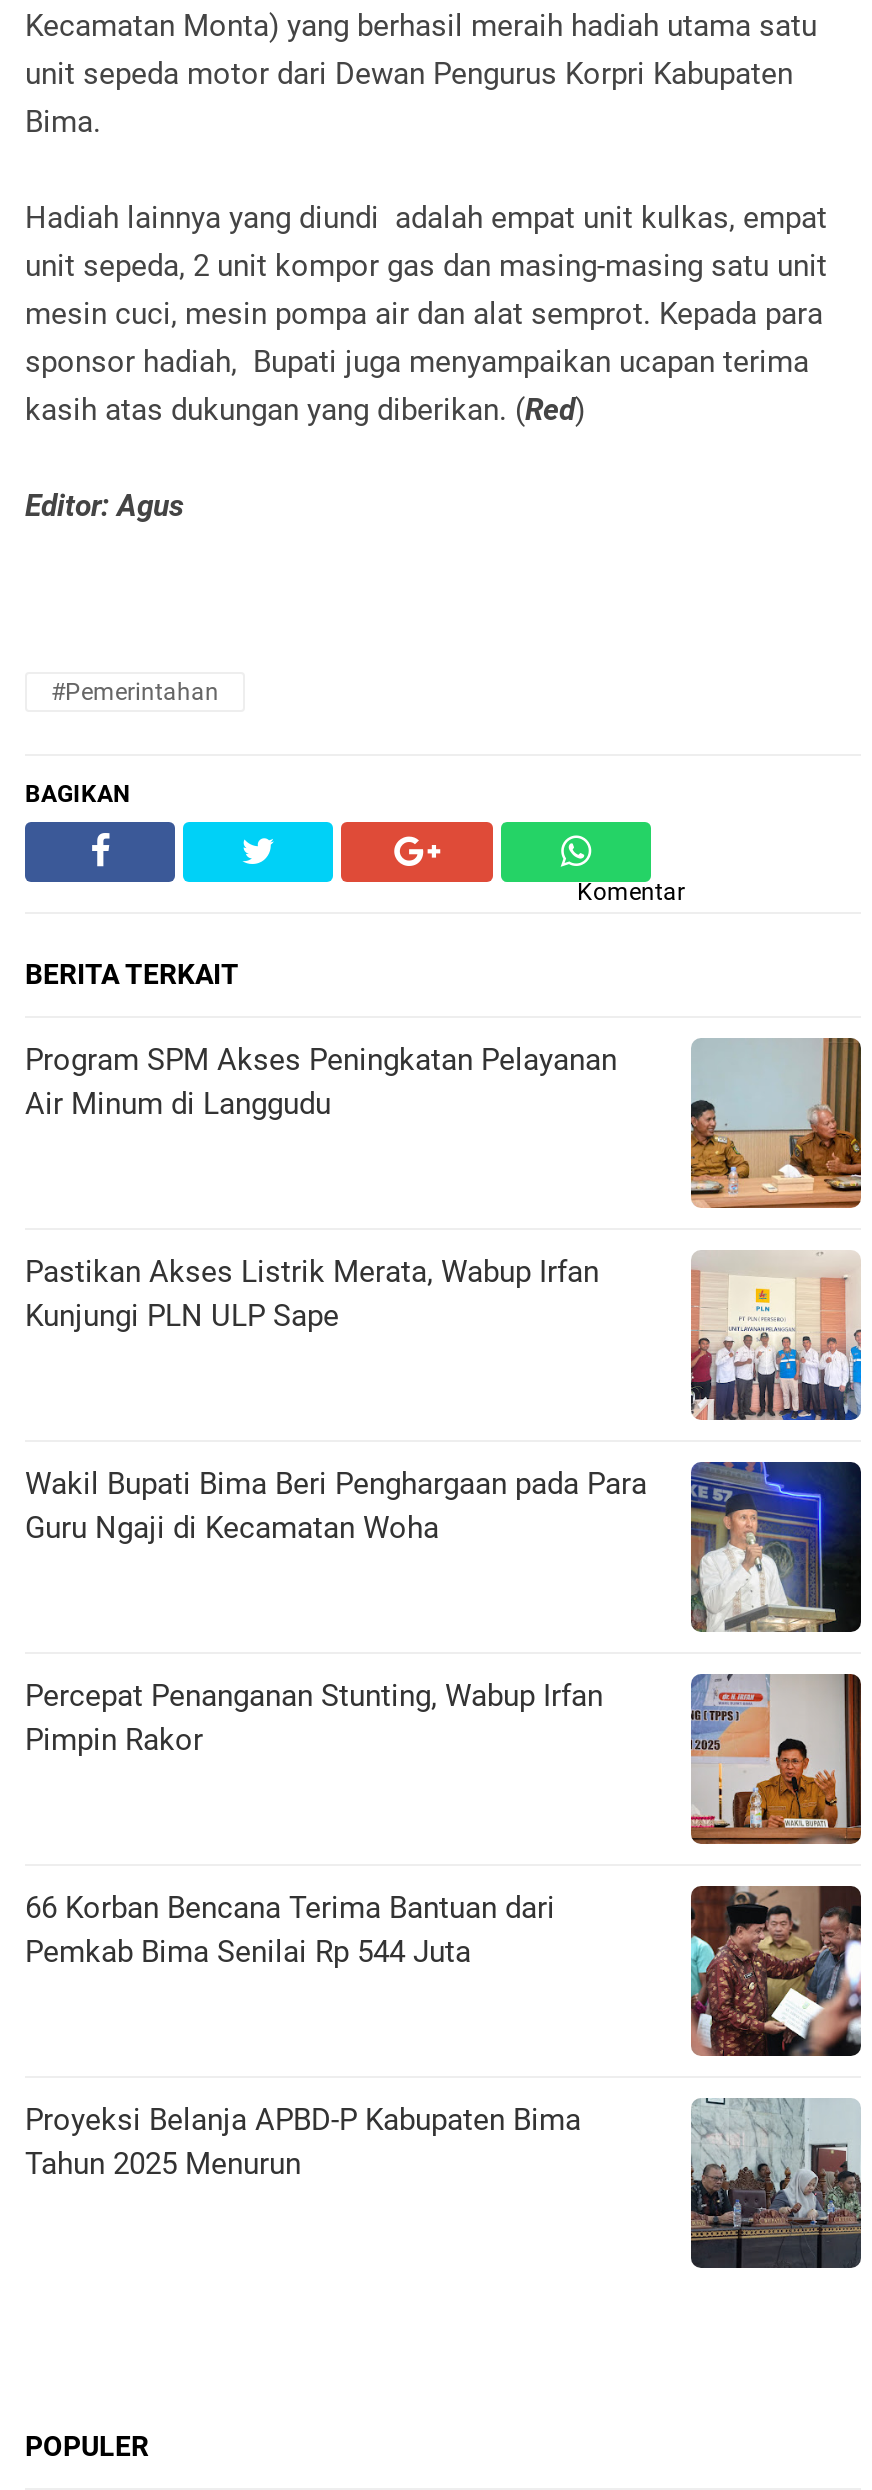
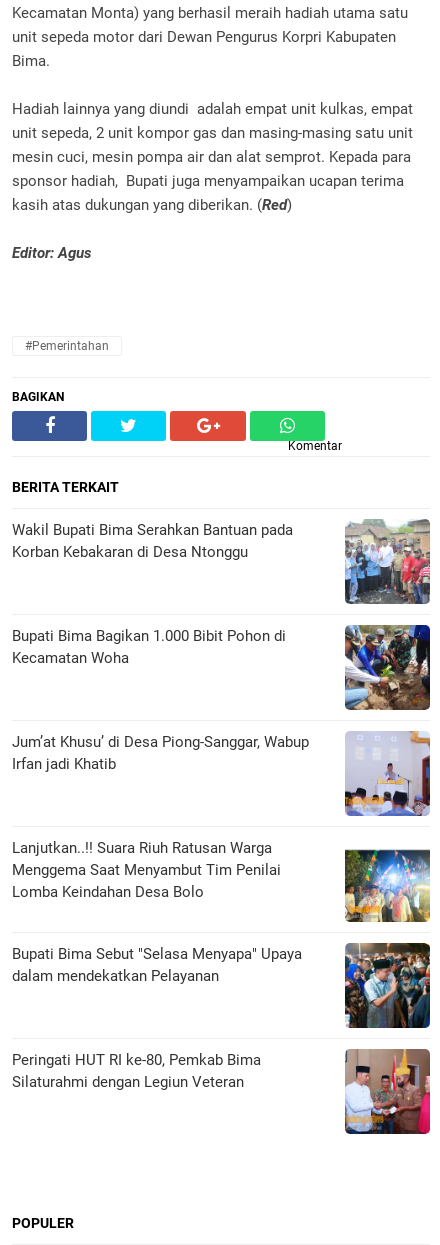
- Program SPM Akses Peningkatan Pelayanan
- Air Minum di Langgudu
+ Wakil Bupati Bima Serahkan Bantuan pada
+ Korban Kebakaran di Desa Ntonggu

- [image]
+ [image]

- Pastikan Akses Listrik Merata, Wabup Irfan
- Kunjungi PLN ULP Sape
+ Bupati Bima Bagikan 1.000 Bibit Pohon di
+ Kecamatan Woha

- [image]
+ [image]

- [image]
- Wakil Bupati Bima Beri Penghargaan pada Para
- Guru Ngaji di Kecamatan Woha
+ [image]
+ Jum’at Khusu’ di Desa Piong-Sanggar, Wabup
+ Irfan jadi Khatib

- Percepat Penanganan Stunting, Wabup Irfan
- Pimpin Rakor
+ Lanjutkan..!! Suara Riuh Ratusan Warga
+ Menggema Saat Menyambut Tim Penilai
+ Lomba Keindahan Desa Bolo

- [image]
+ [image]

- 66 Korban Bencana Terima Bantuan dari
- Pemkab Bima Senilai Rp 544 Juta
+ Bupati Bima Sebut "Selasa Menyapa" Upaya
+ dalam mendekatkan Pelayanan

- [image]
+ [image]

- Proyeksi Belanja APBD-P Kabupaten Bima
- Tahun 2025 Menurun
+ Peringati HUT RI ke-80, Pemkab Bima
+ Silaturahmi dengan Legiun Veteran

- [image]
+ [image]
